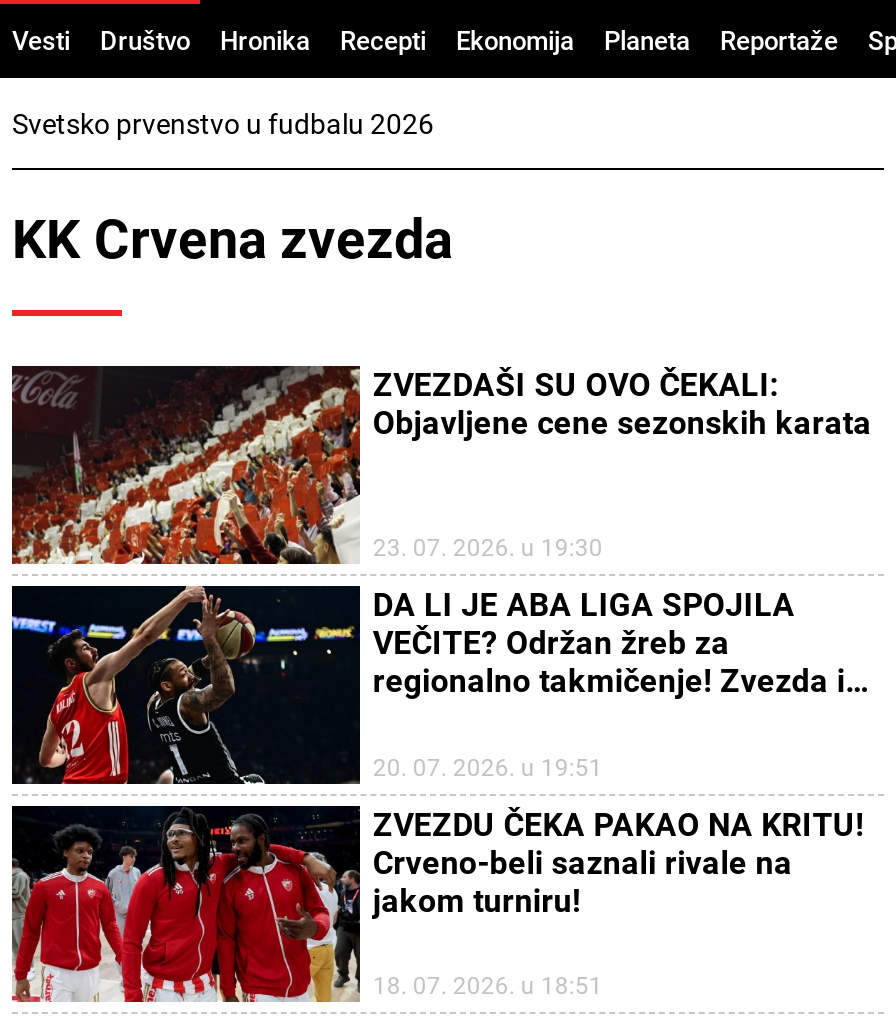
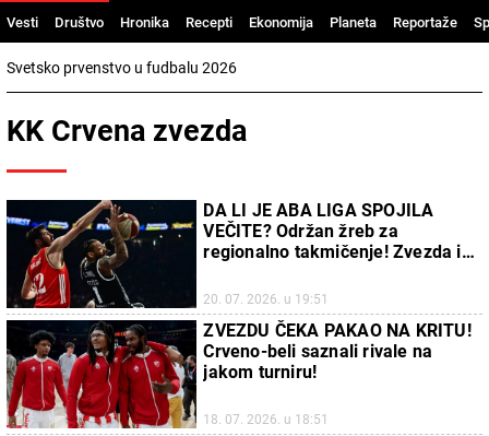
- [image]
- ZVEZDAŠI SU OVO ČEKALI:
- Objavljene cene sezonskih karata
- 23. 07. 2026. u 19:30
